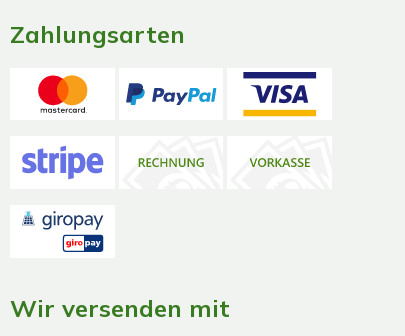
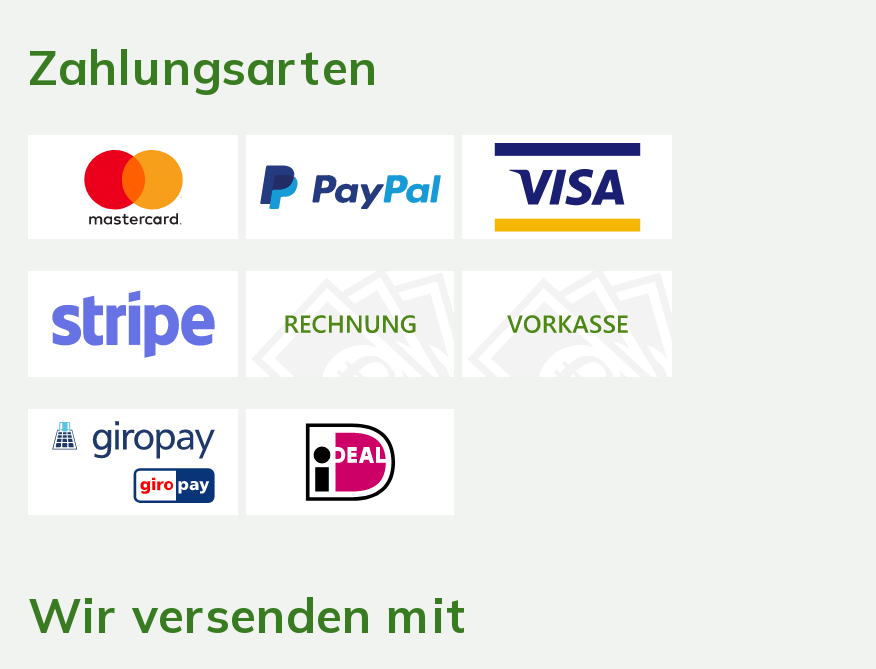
+ [image]
